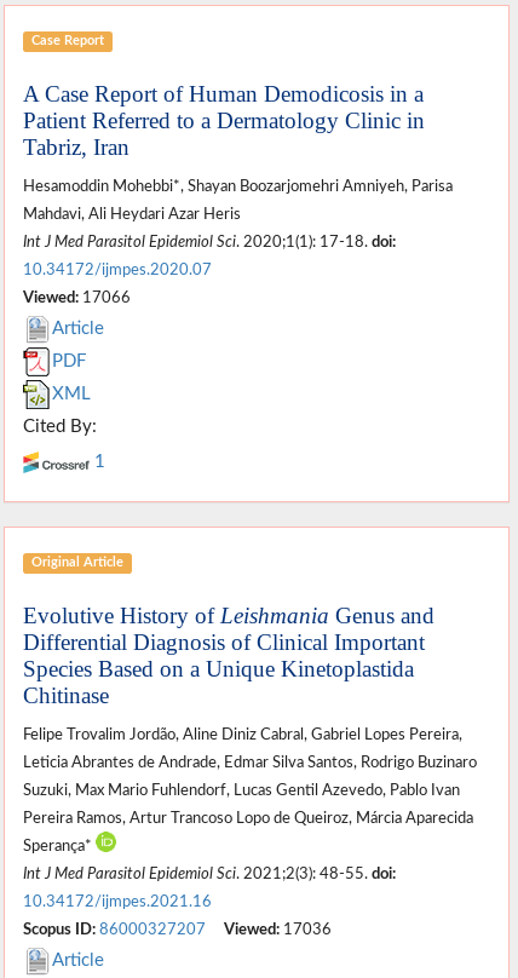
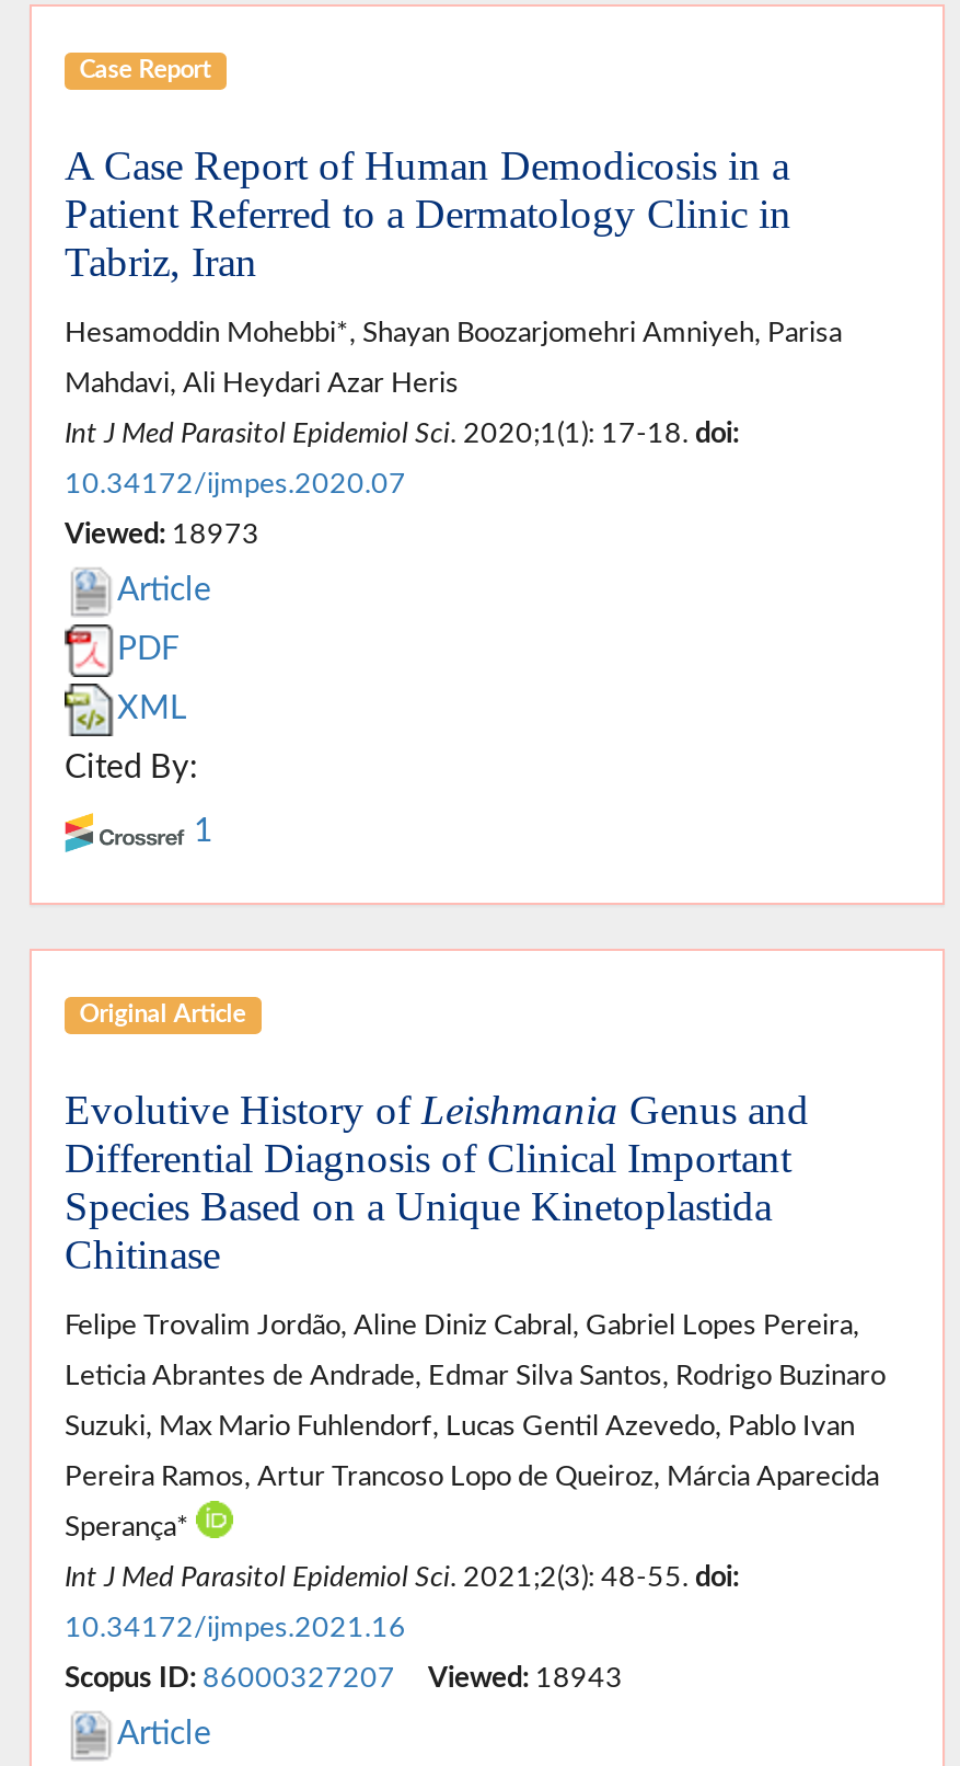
- Viewed: 17066
+ Viewed: 18973

- Scopus ID: 86000327207 Viewed: 17036
+ Scopus ID: 86000327207 Viewed: 18943
